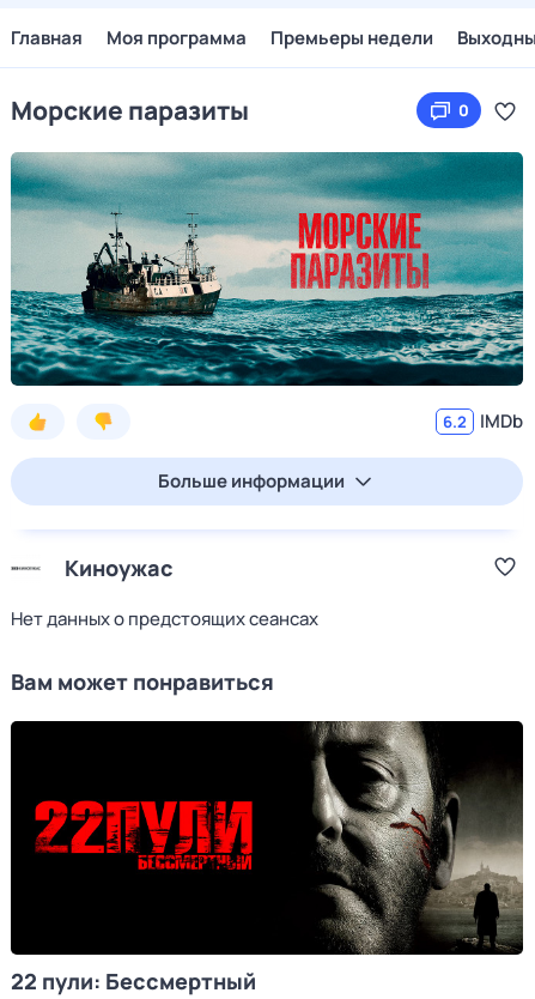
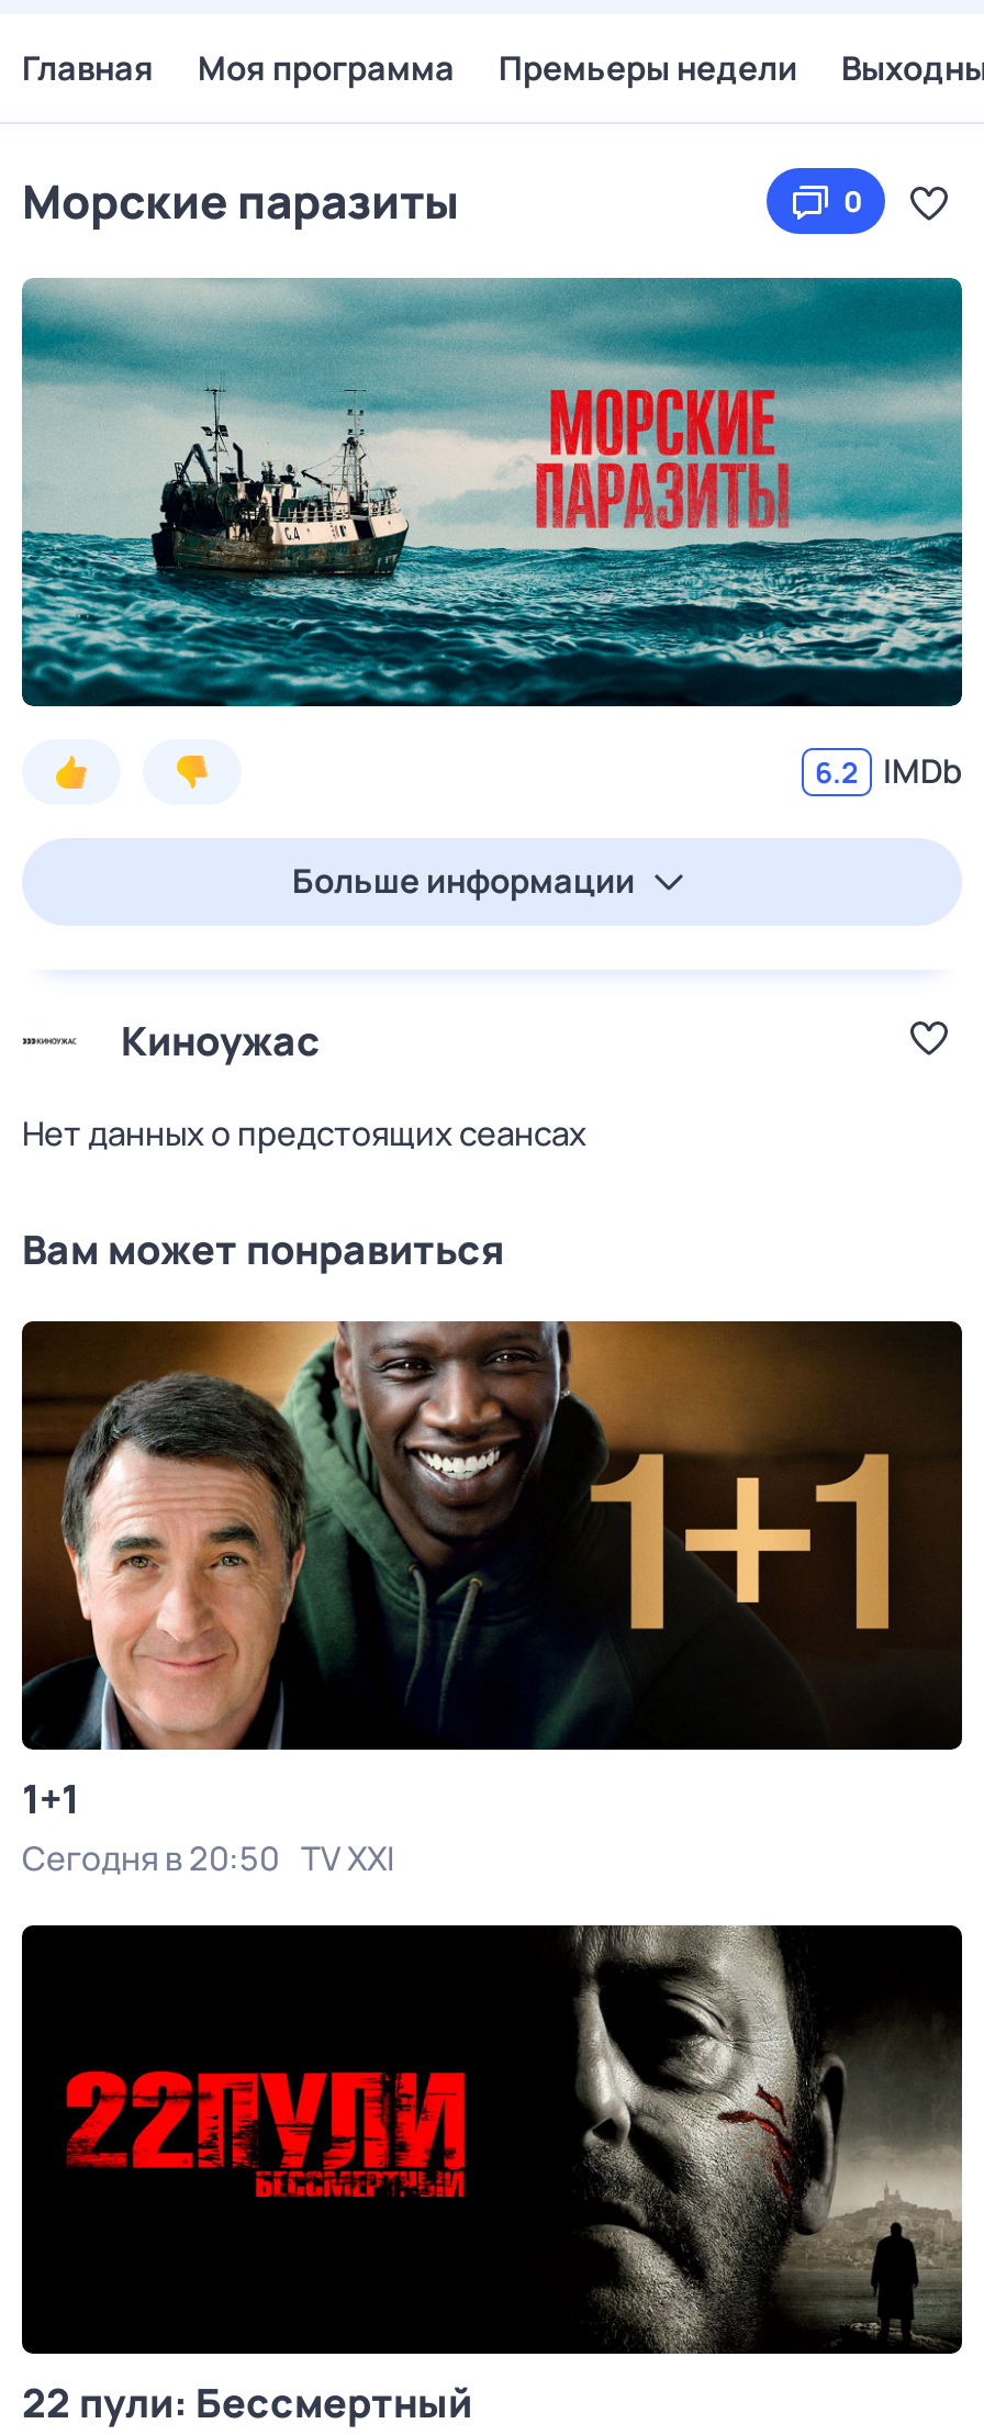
+ [image]
+ 1+1
+ Сегодня в 20:50 TV XXI
